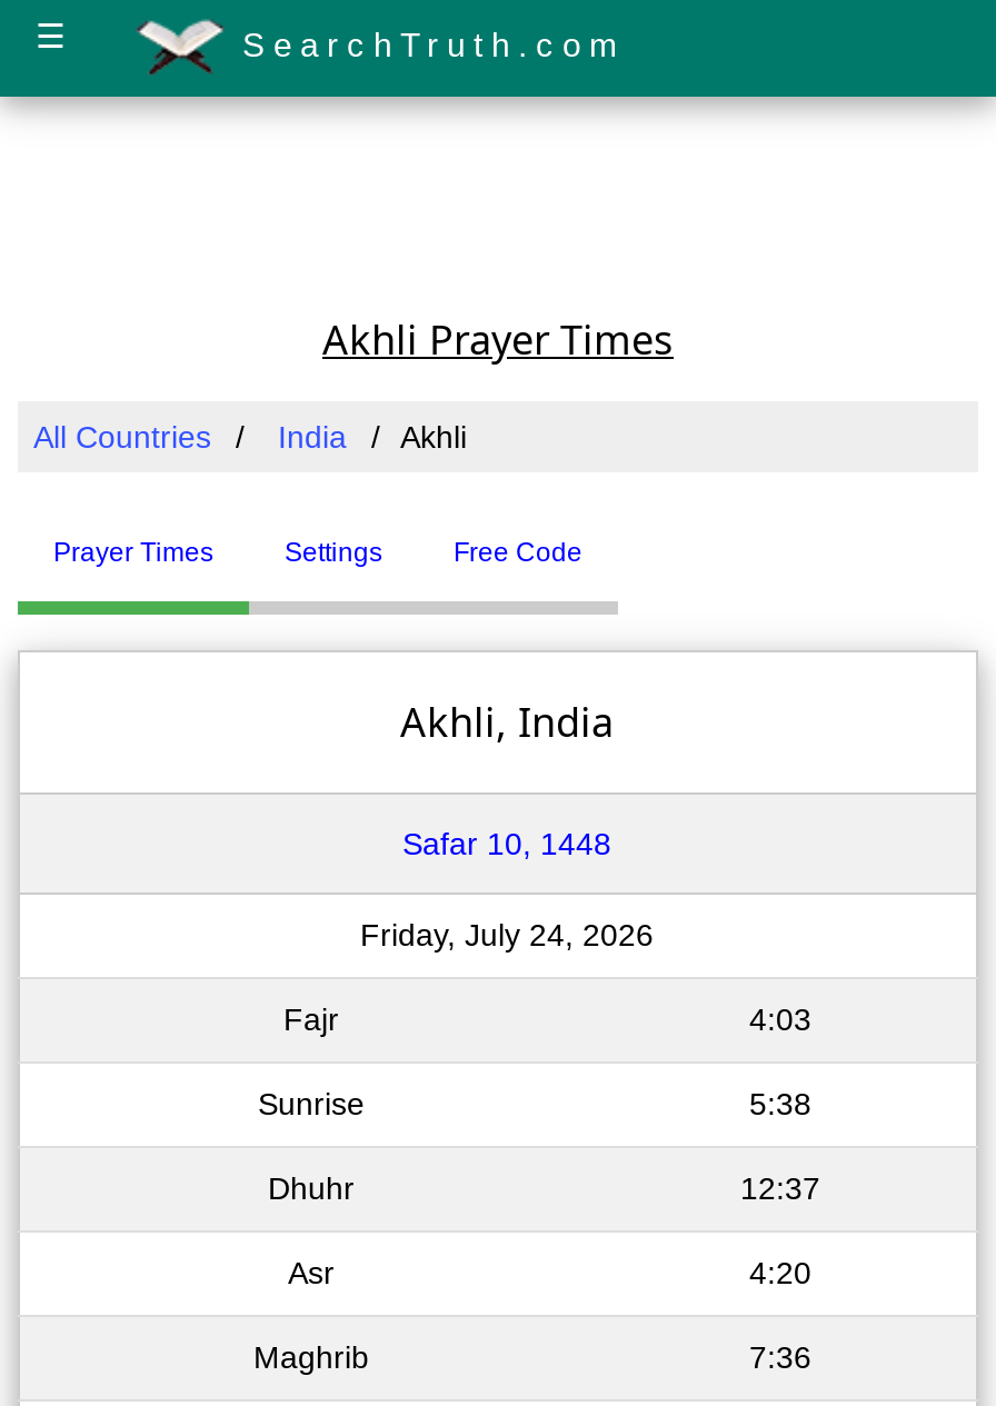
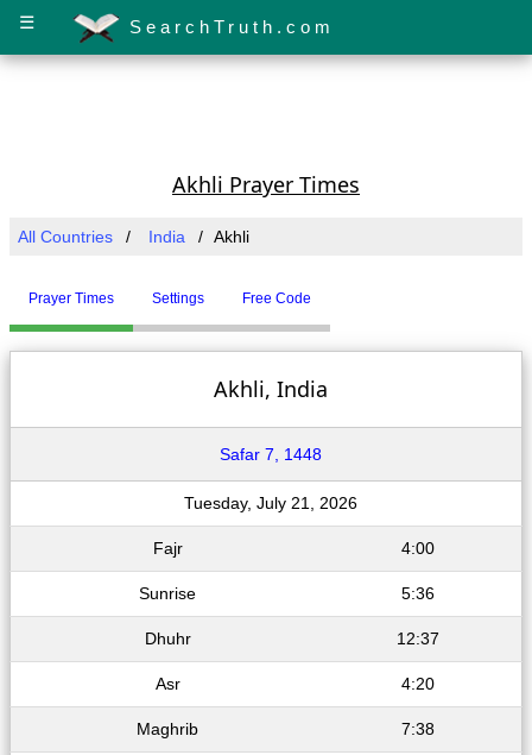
- Safar 10, 1448
+ Safar 7, 1448

- Friday, July 24, 2026
+ Tuesday, July 21, 2026

- 4:03
+ 4:00

- 5:38
+ 5:36

- 7:36
+ 7:38
